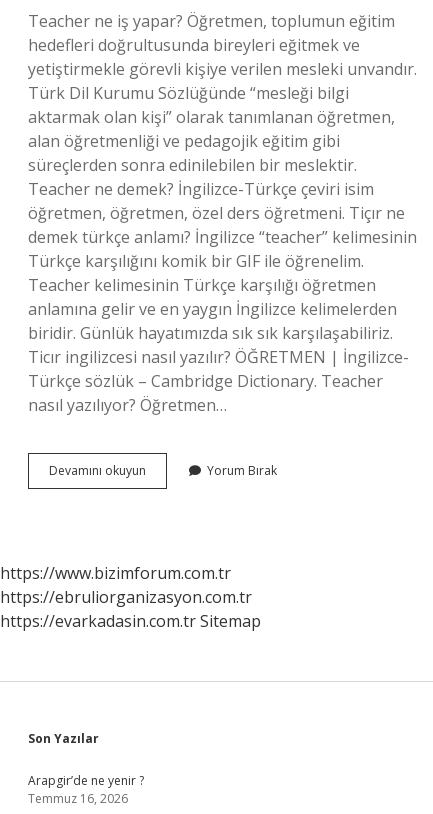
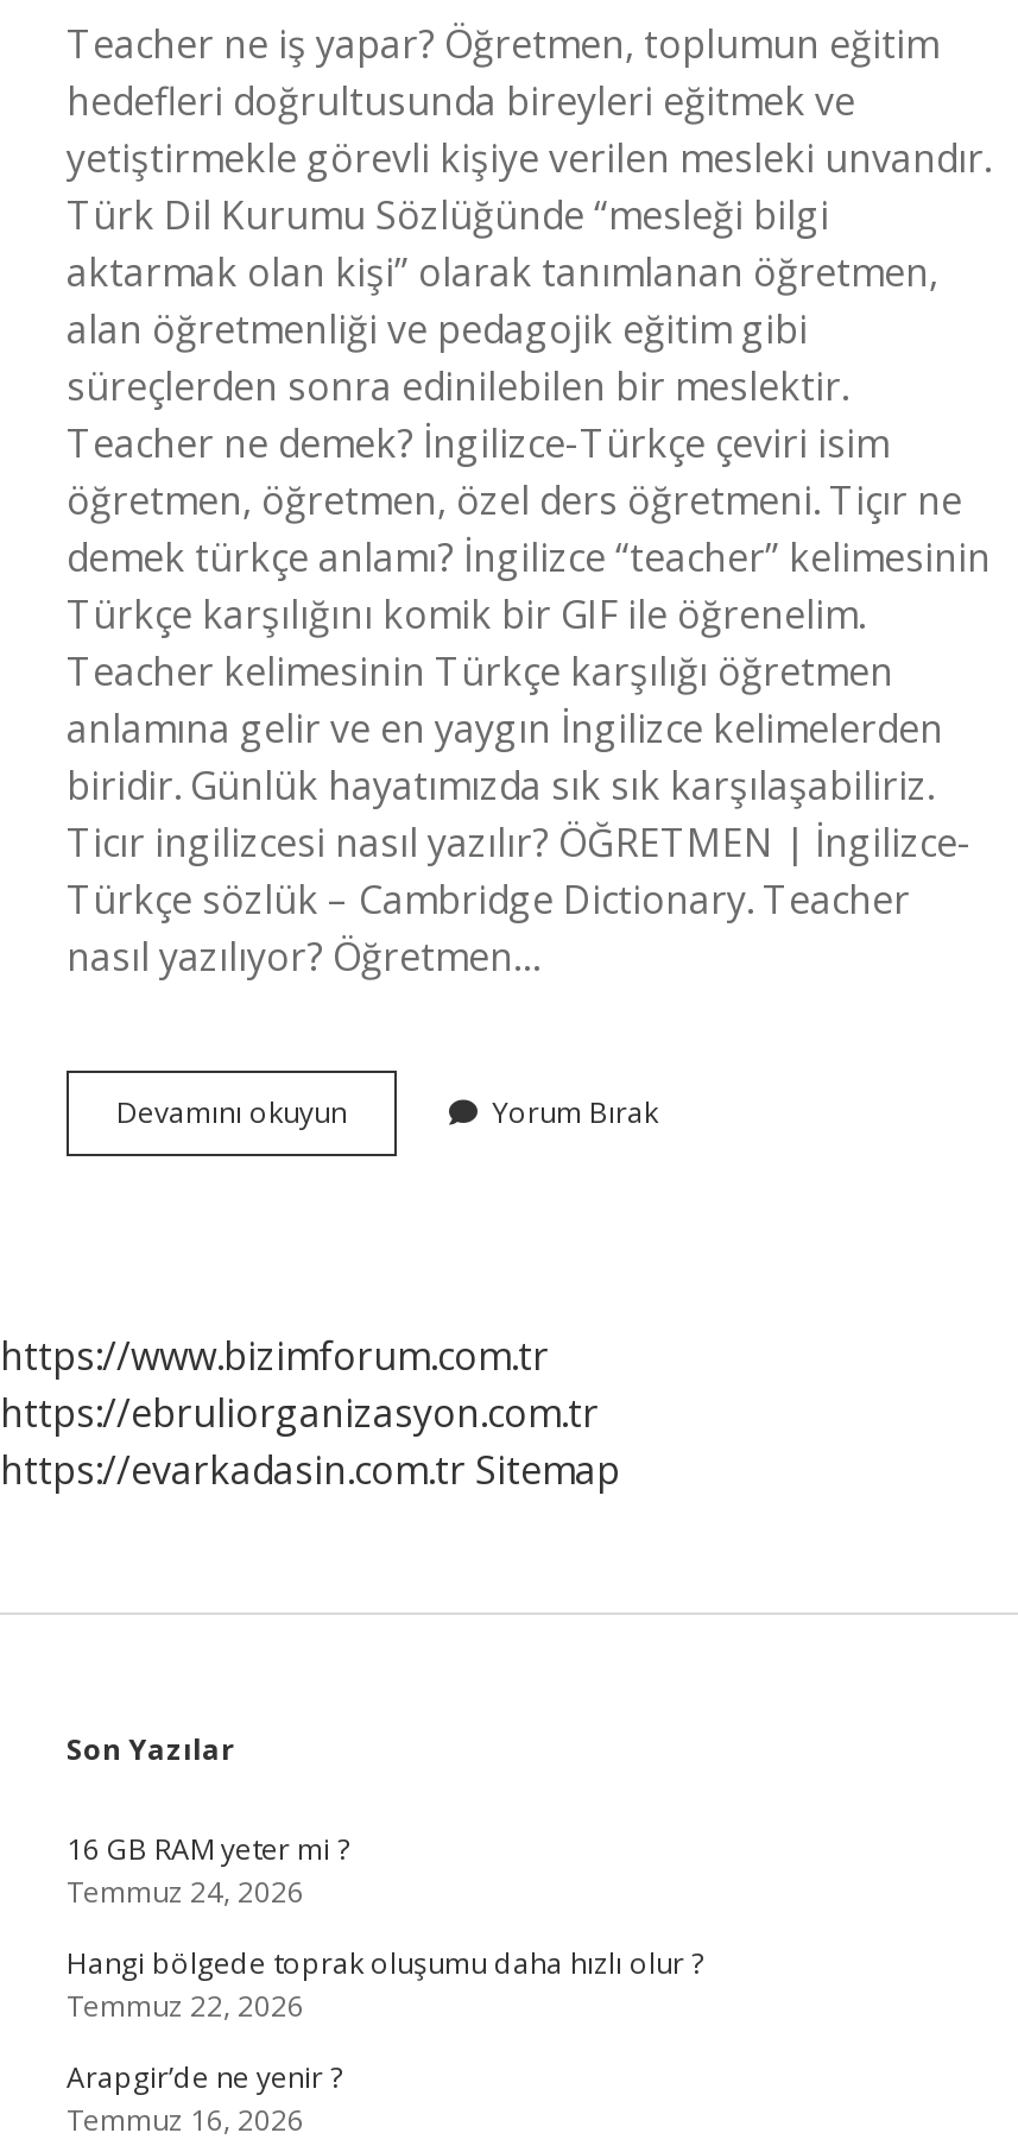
+ 16 GB RAM yeter mi ?
+ Temmuz 24, 2026
+ Hangi bölgede toprak oluşumu daha hızlı olur ?
+ Temmuz 22, 2026
